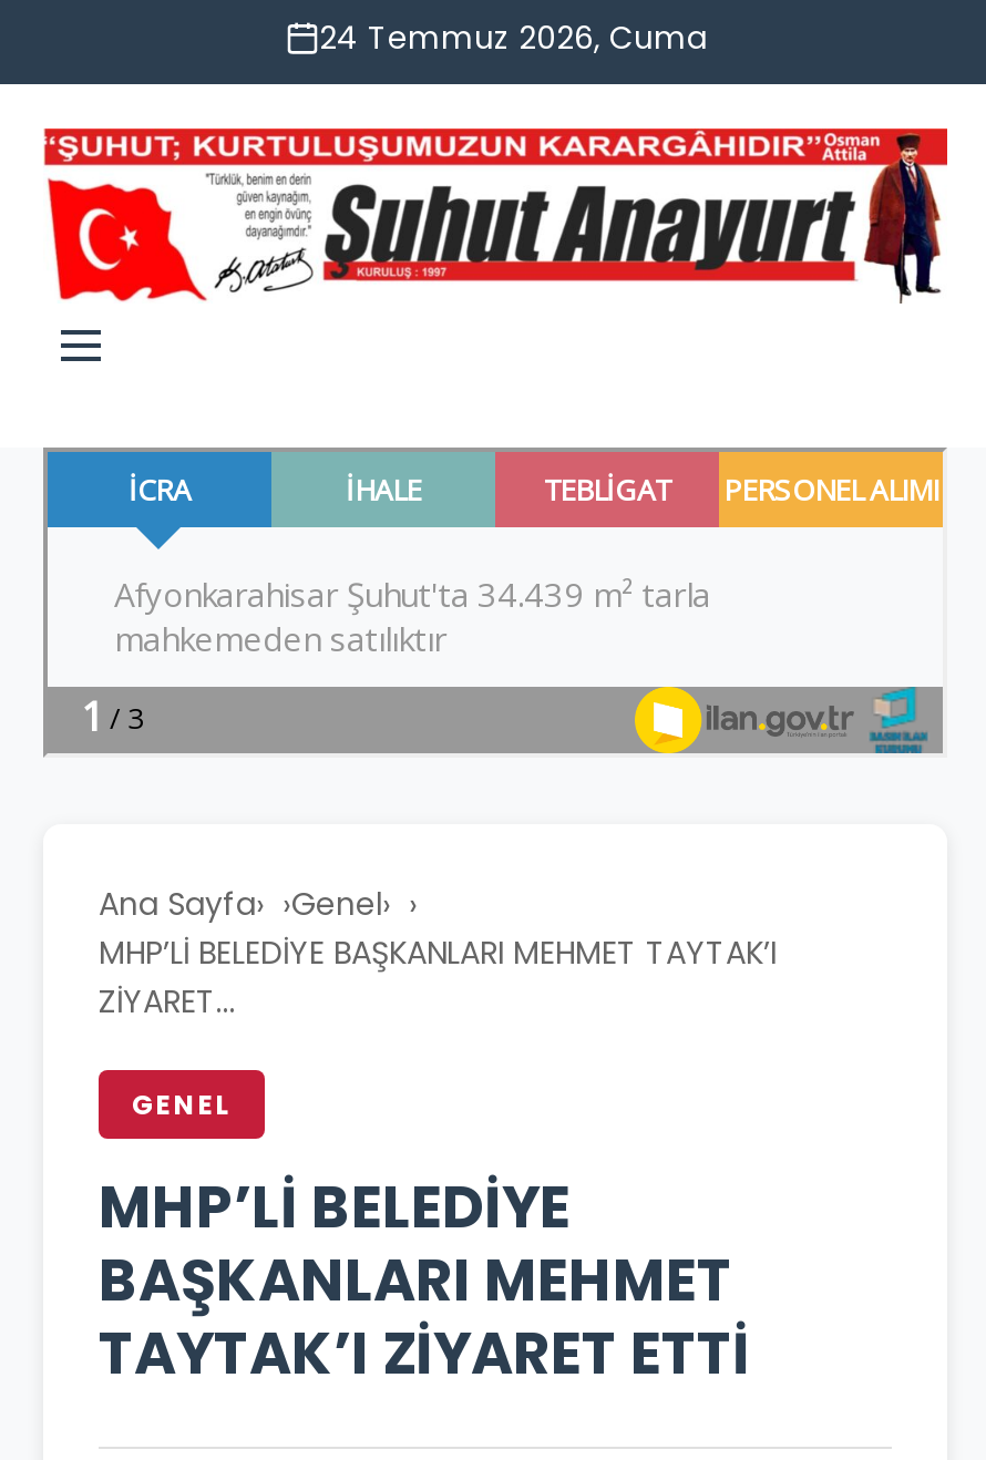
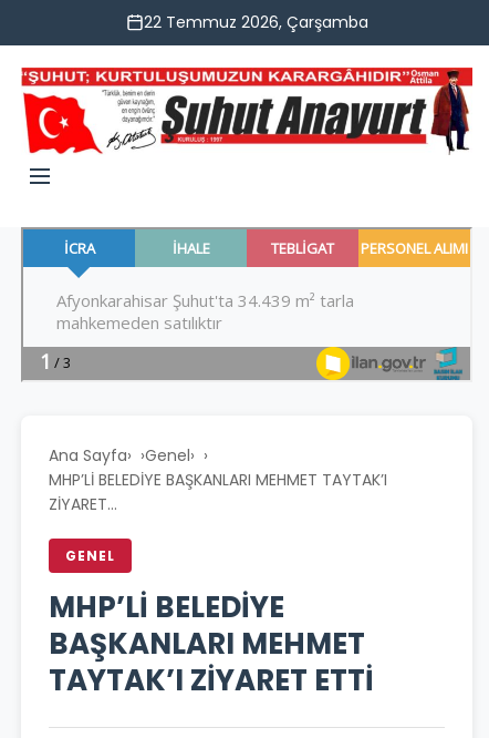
- 24 Temmuz 2026, Cuma
+ 22 Temmuz 2026, Çarşamba
